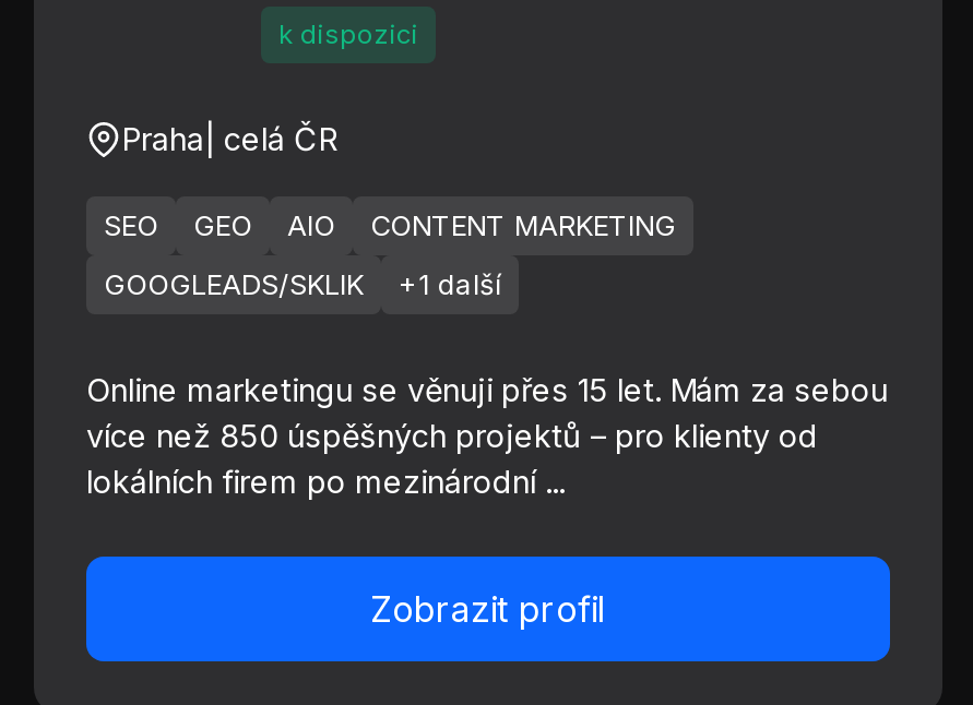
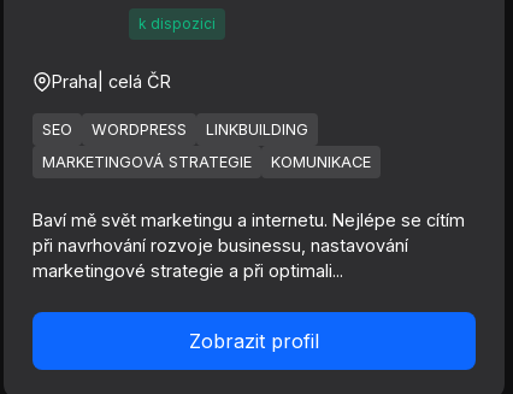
- GEO
- AIO
- CONTENT MARKETING
+ WORDPRESS
+ LINKBUILDING

- GOOGLEADS/SKLIK
- +1 další
+ MARKETINGOVÁ STRATEGIE
+ KOMUNIKACE

- Online marketingu se věnuji přes 15 let. Mám za sebou
- více než 850 úspěšných projektů – pro klienty od
- lokálních firem po mezinárodní ...
+ Baví mě svět marketingu a internetu. Nejlépe se cítím
+ při navrhování rozvoje businessu, nastavování
+ marketingové strategie a při optimali...
